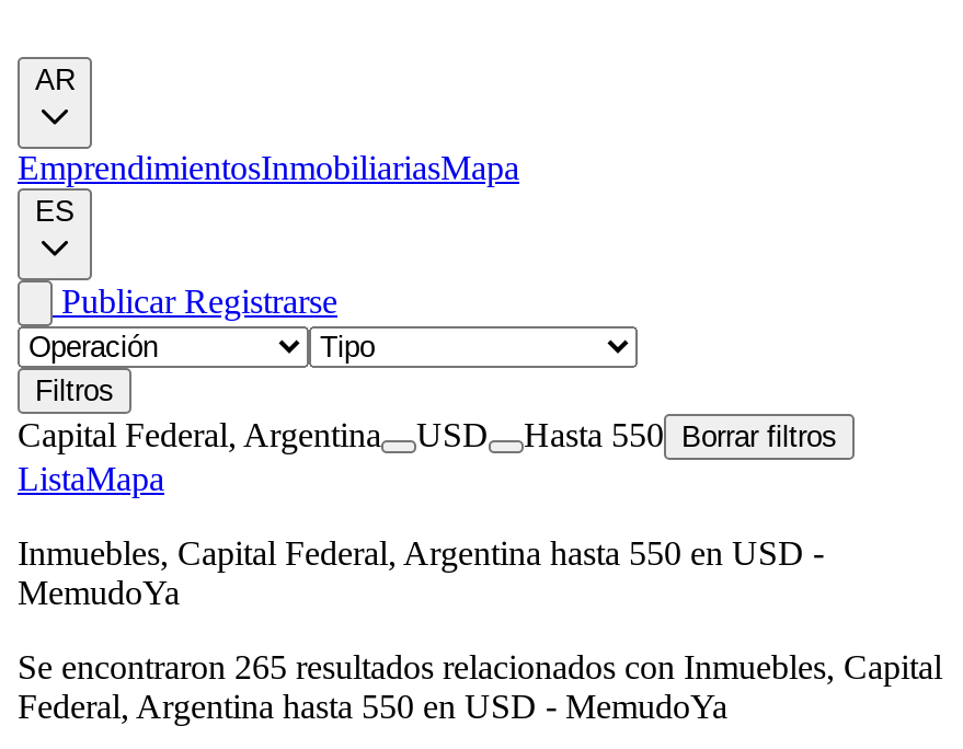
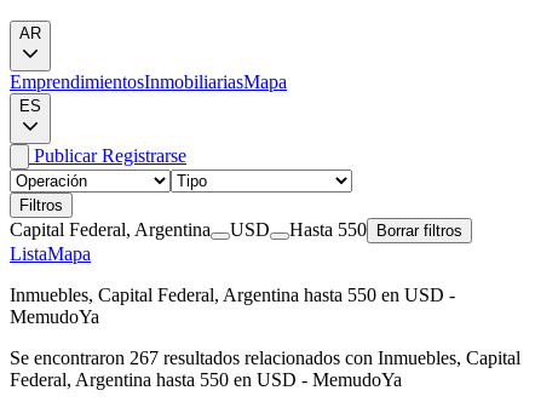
- Se encontraron 265 resultados relacionados con Inmuebles, Capital
+ Se encontraron 267 resultados relacionados con Inmuebles, Capital
